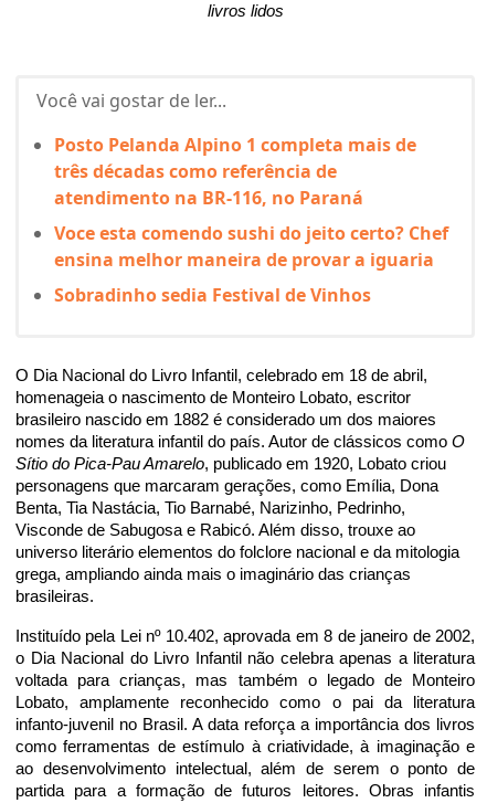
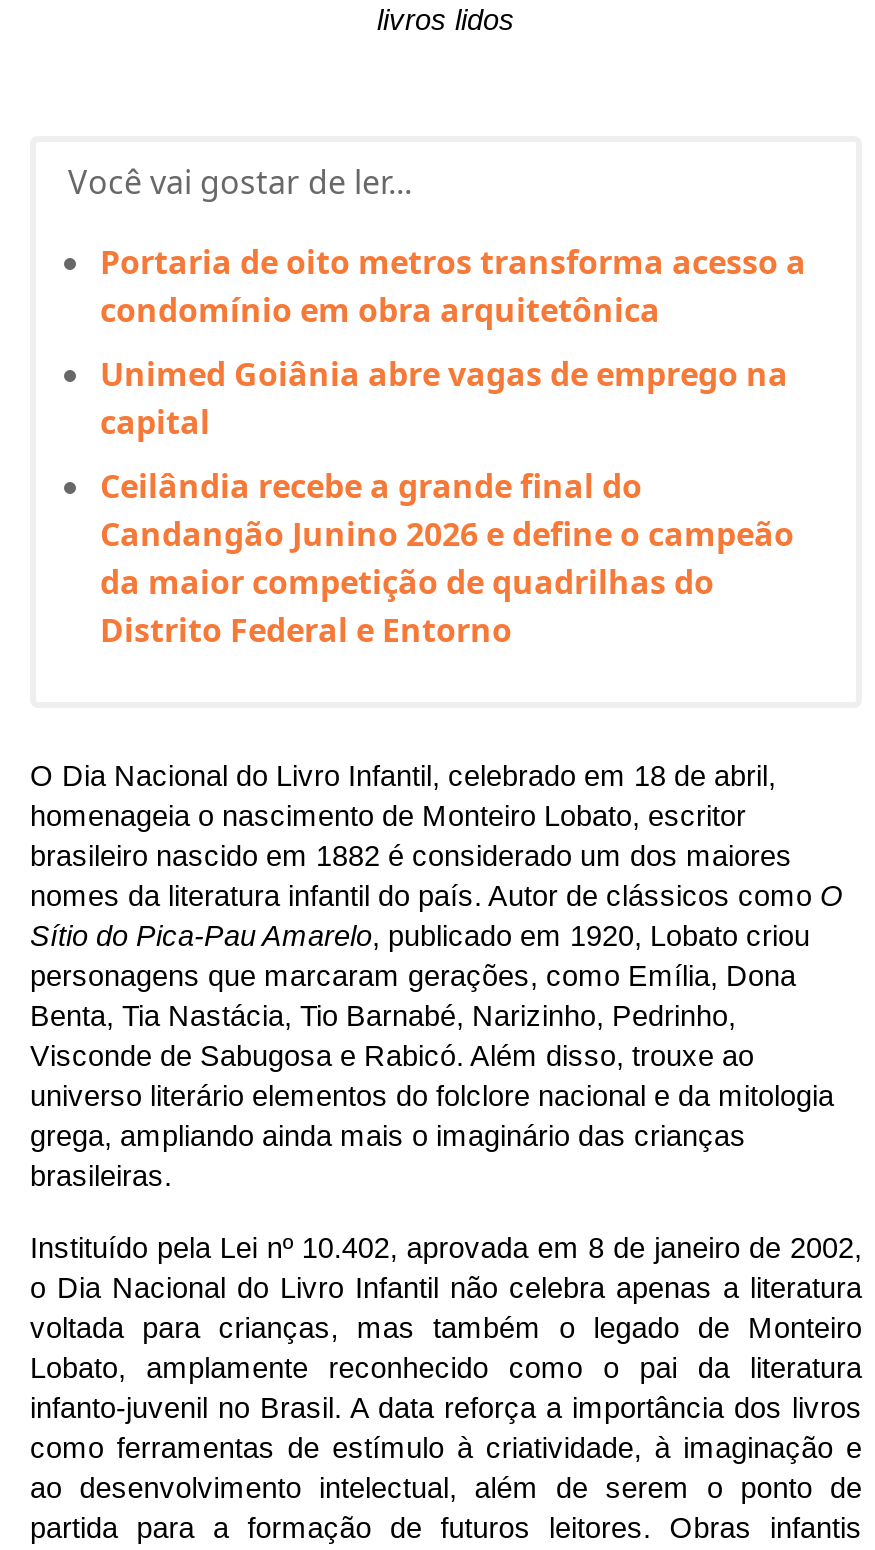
- Posto Pelanda Alpino 1 completa mais de
- três décadas como referência de
- atendimento na BR-116, no Paraná
+ Portaria de oito metros transforma acesso a
+ condomínio em obra arquitetônica

- Voce esta comendo sushi do jeito certo? Chef
- ensina melhor maneira de provar a iguaria
+ Unimed Goiânia abre vagas de emprego na
+ capital

- Sobradinho sedia Festival de Vinhos
+ Ceilândia recebe a grande final do
+ Candangão Junino 2026 e define o campeão
+ da maior competição de quadrilhas do
+ Distrito Federal e Entorno
